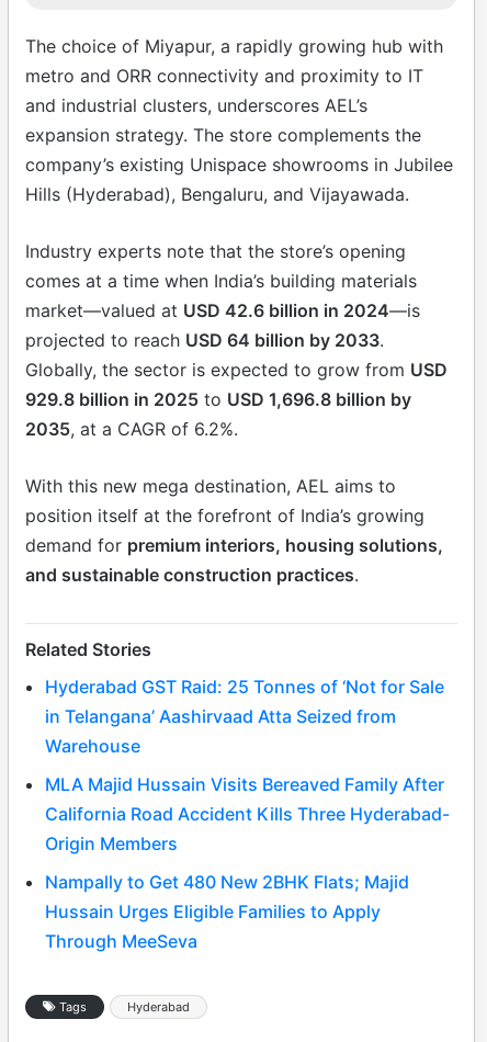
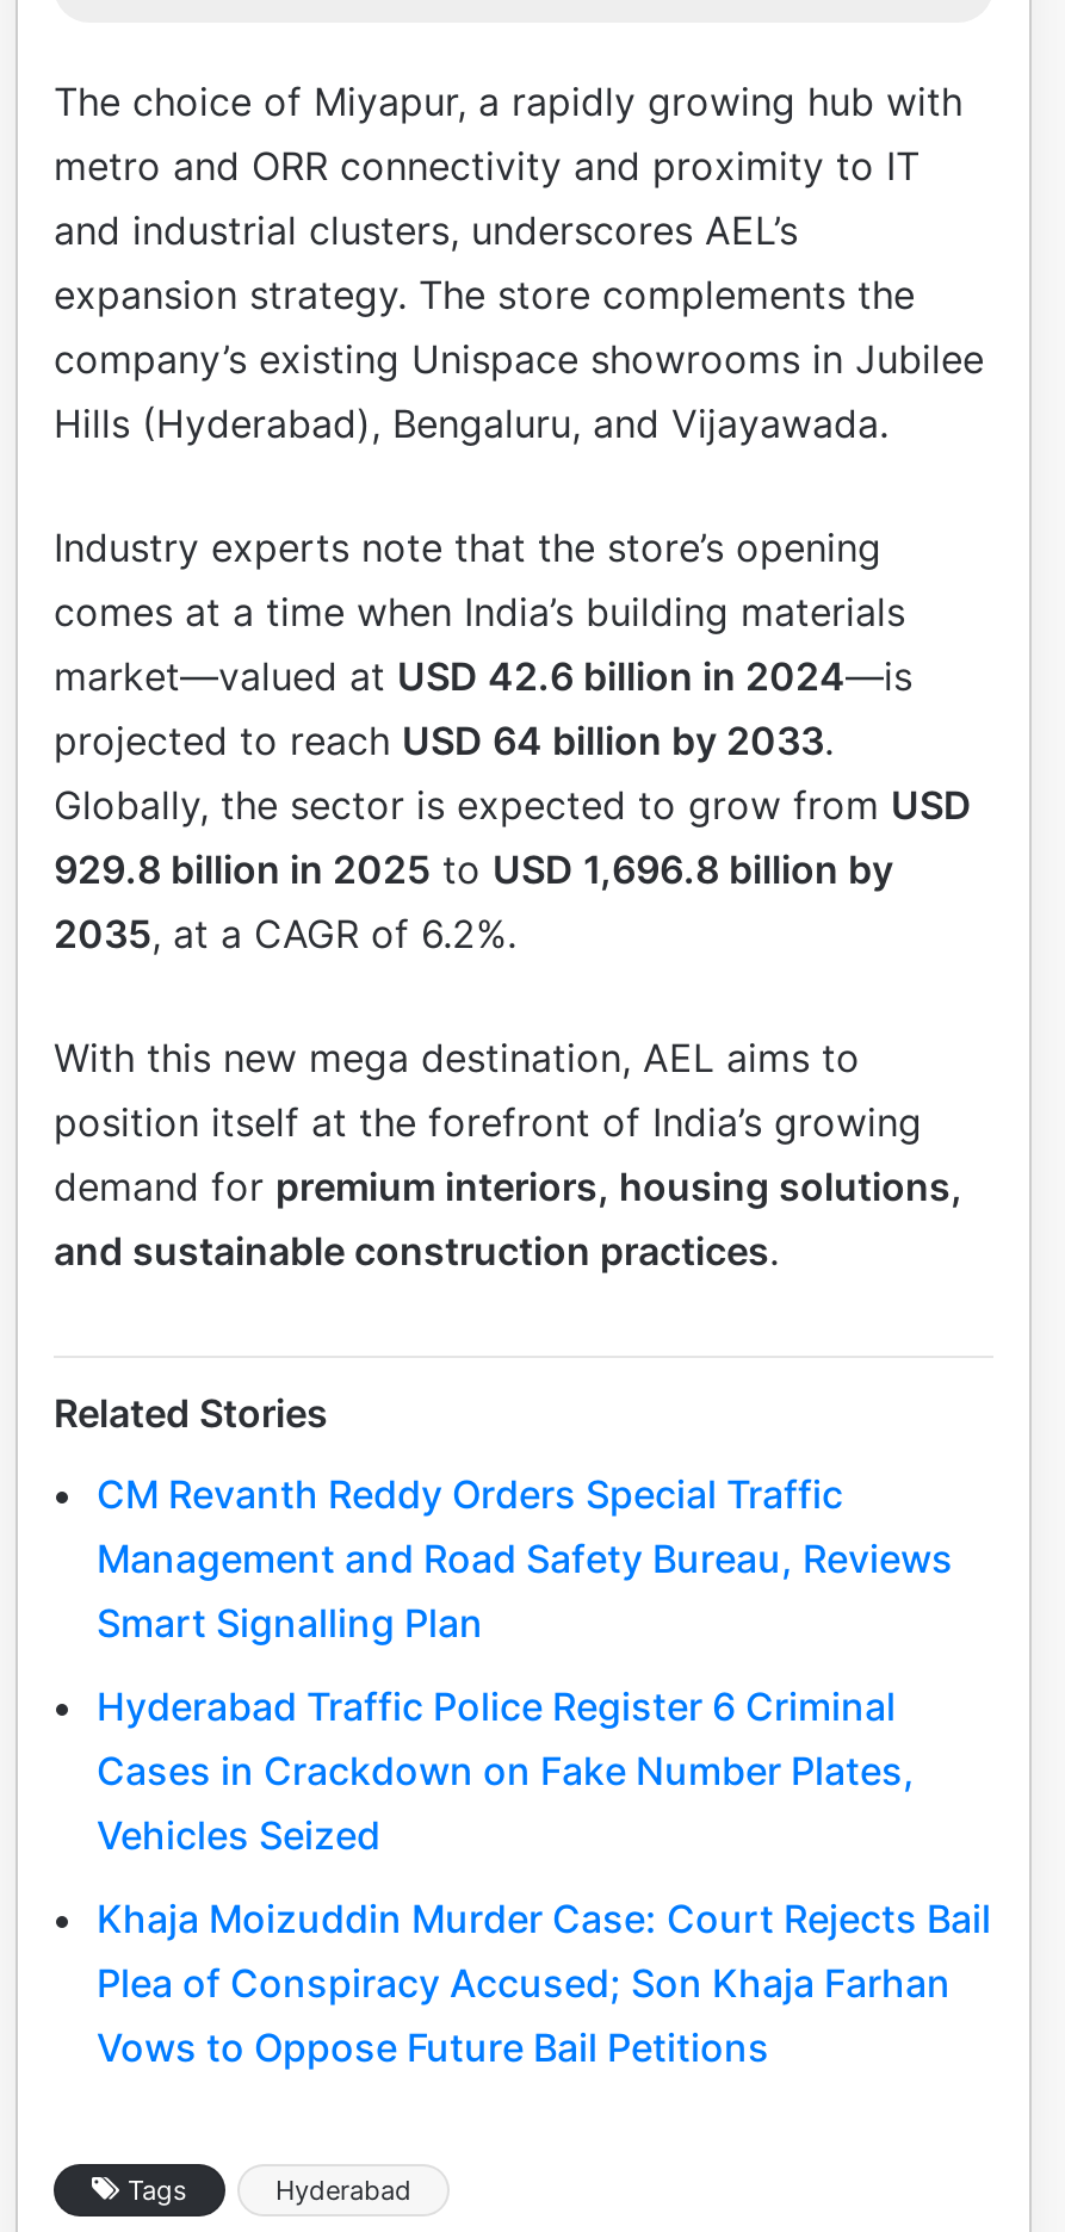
- Hyderabad GST Raid: 25 Tonnes of ‘Not for Sale
- in Telangana’ Aashirvaad Atta Seized from
- Warehouse
+ CM Revanth Reddy Orders Special Traffic
+ Management and Road Safety Bureau, Reviews
+ Smart Signalling Plan

- MLA Majid Hussain Visits Bereaved Family After
- California Road Accident Kills Three Hyderabad-
- Origin Members
+ Hyderabad Traffic Police Register 6 Criminal
+ Cases in Crackdown on Fake Number Plates,
+ Vehicles Seized

- Nampally to Get 480 New 2BHK Flats; Majid
- Hussain Urges Eligible Families to Apply
- Through MeeSeva
+ Khaja Moizuddin Murder Case: Court Rejects Bail
+ Plea of Conspiracy Accused; Son Khaja Farhan
+ Vows to Oppose Future Bail Petitions
